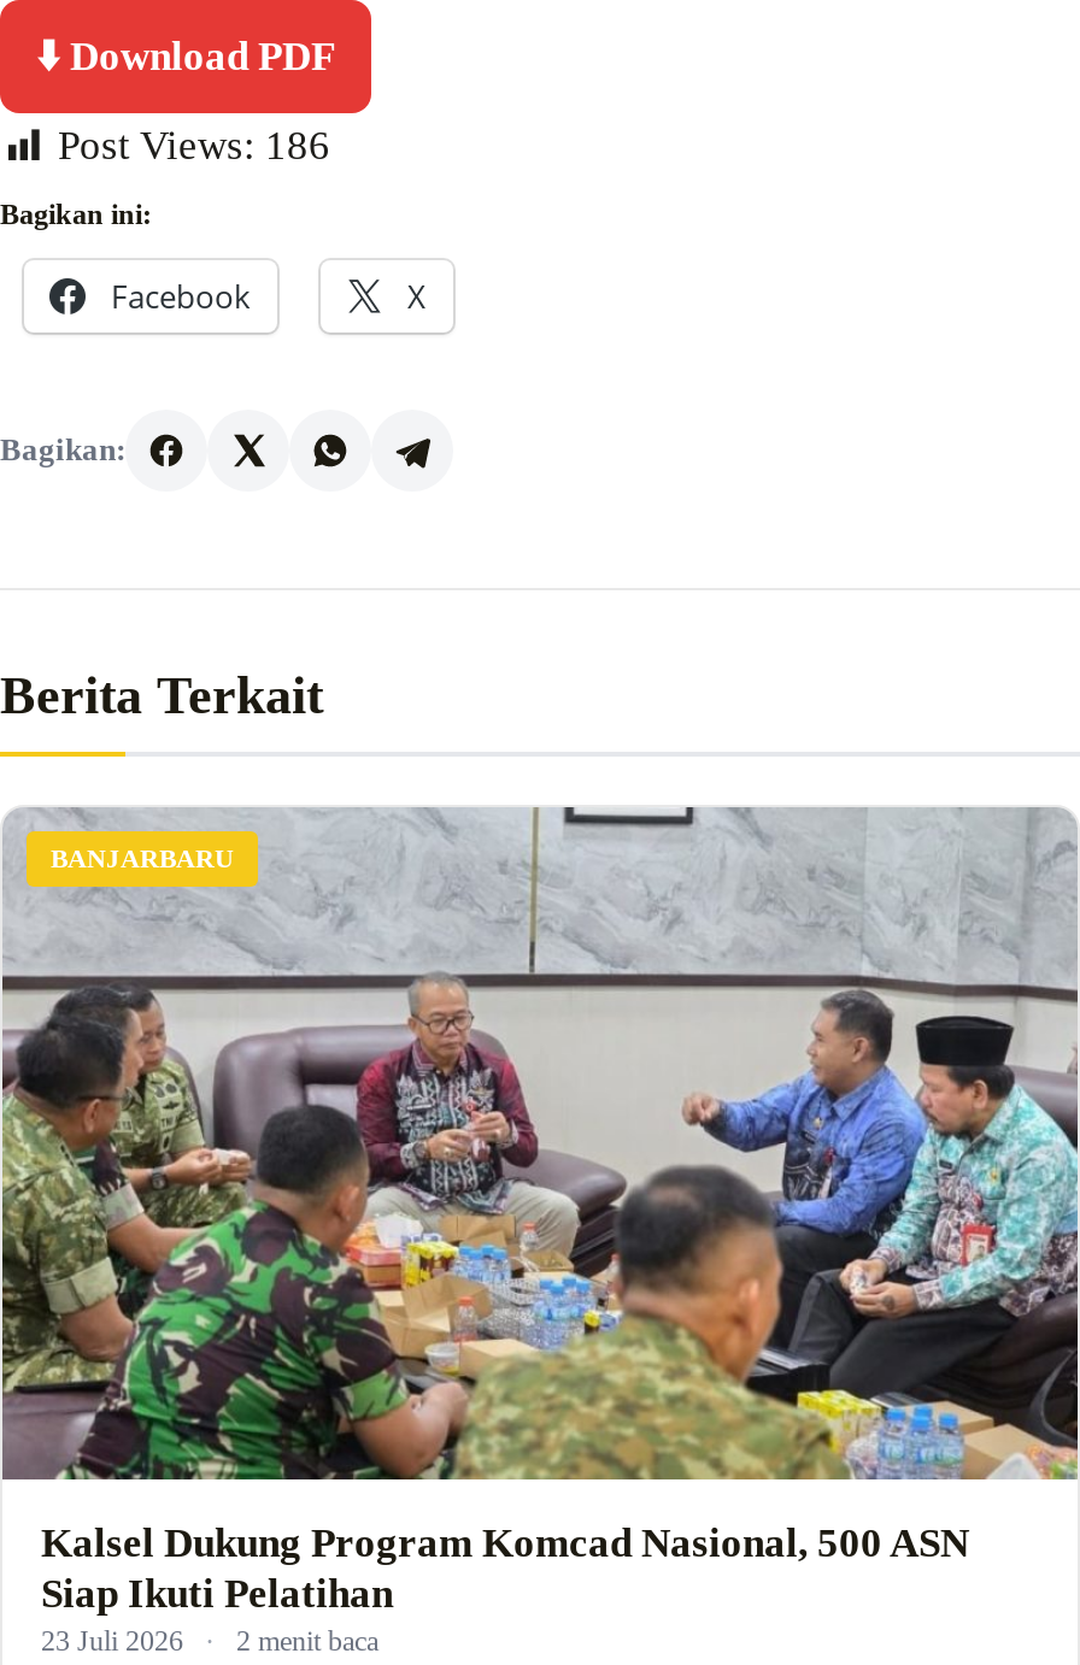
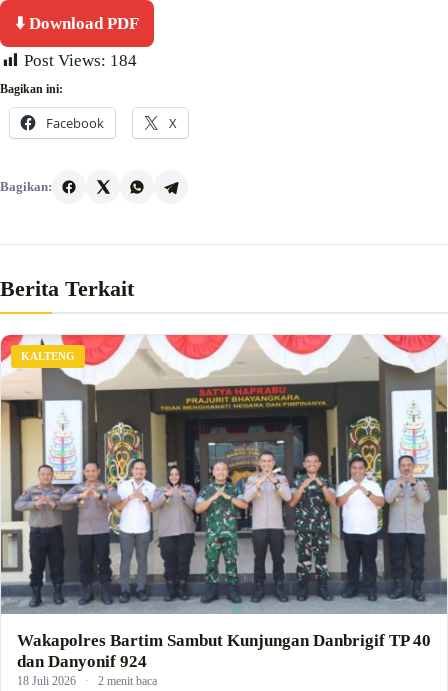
- Post Views: 186
+ Post Views: 184

- [image]
- BANJARBARU
+ [image]
+ KALTENG

- Kalsel Dukung Program Komcad Nasional, 500 ASN
- Siap Ikuti Pelatihan
- 23 Juli 2026
+ Wakapolres Bartim Sambut Kunjungan Danbrigif TP 40
+ dan Danyonif 924
+ 18 Juli 2026
